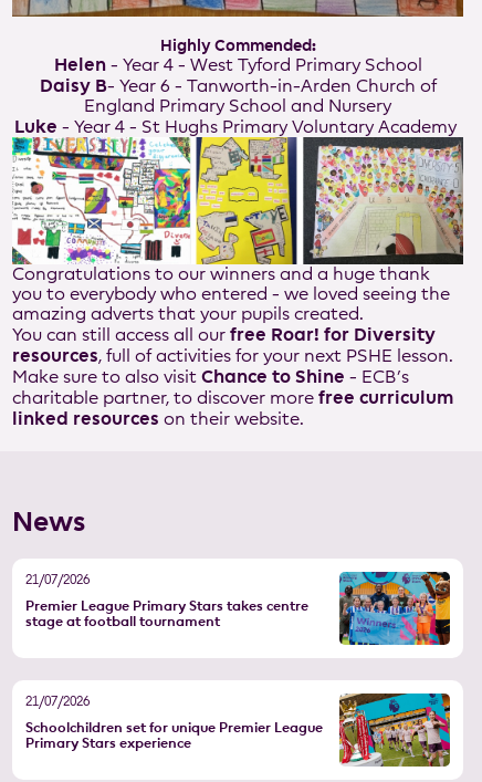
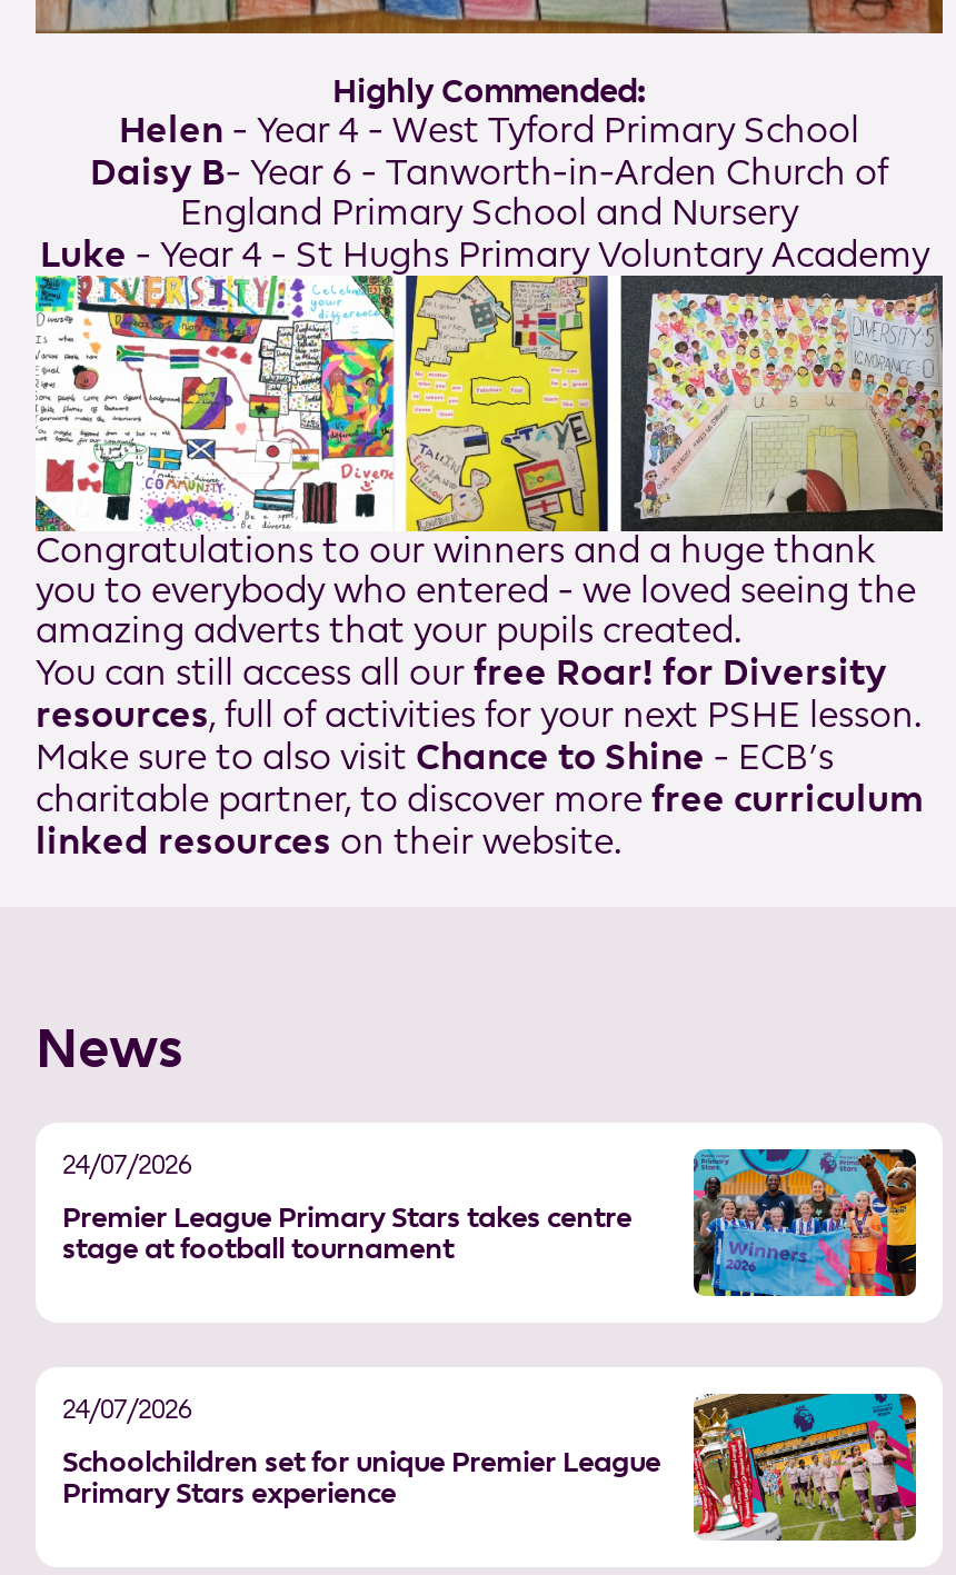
- 21/07/2026
+ 24/07/2026

- 21/07/2026
+ 24/07/2026
